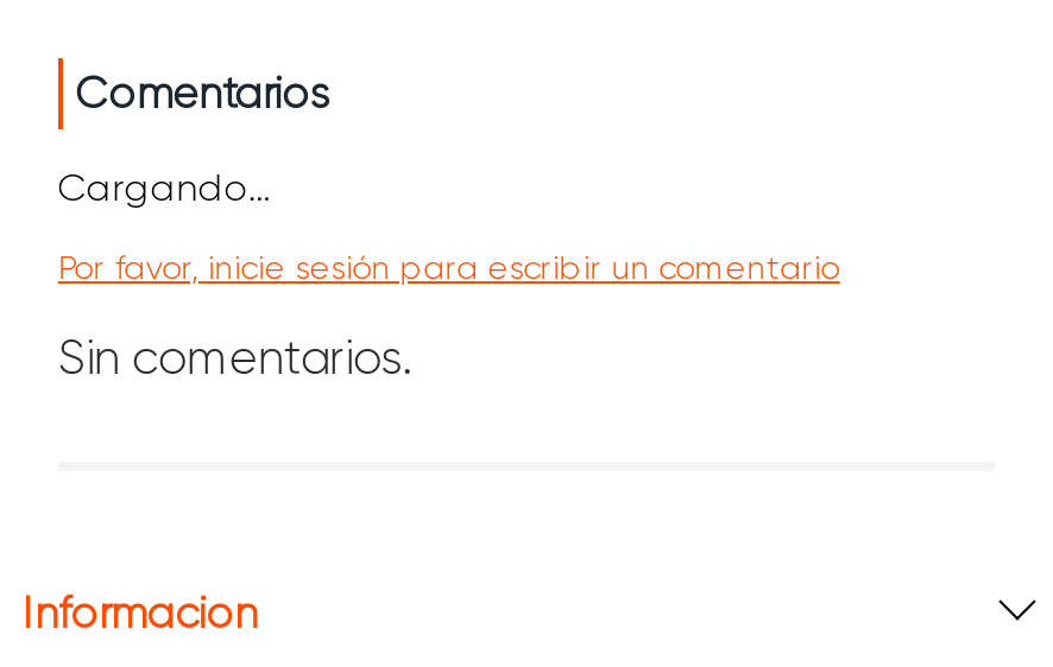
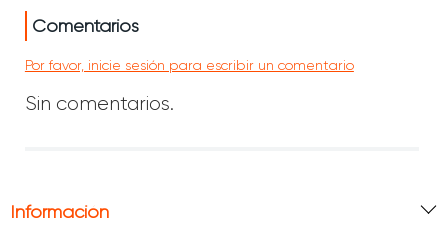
- Cargando…
